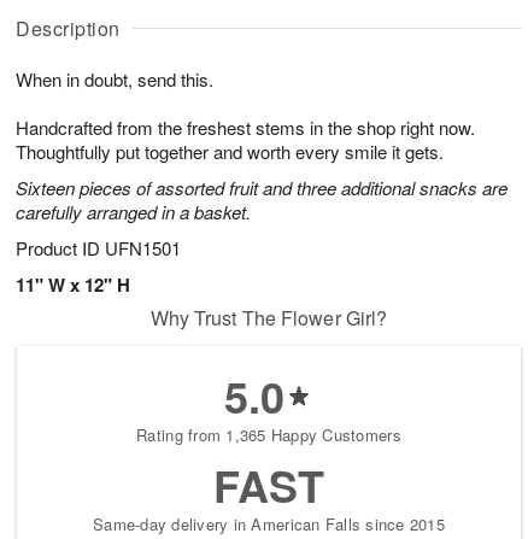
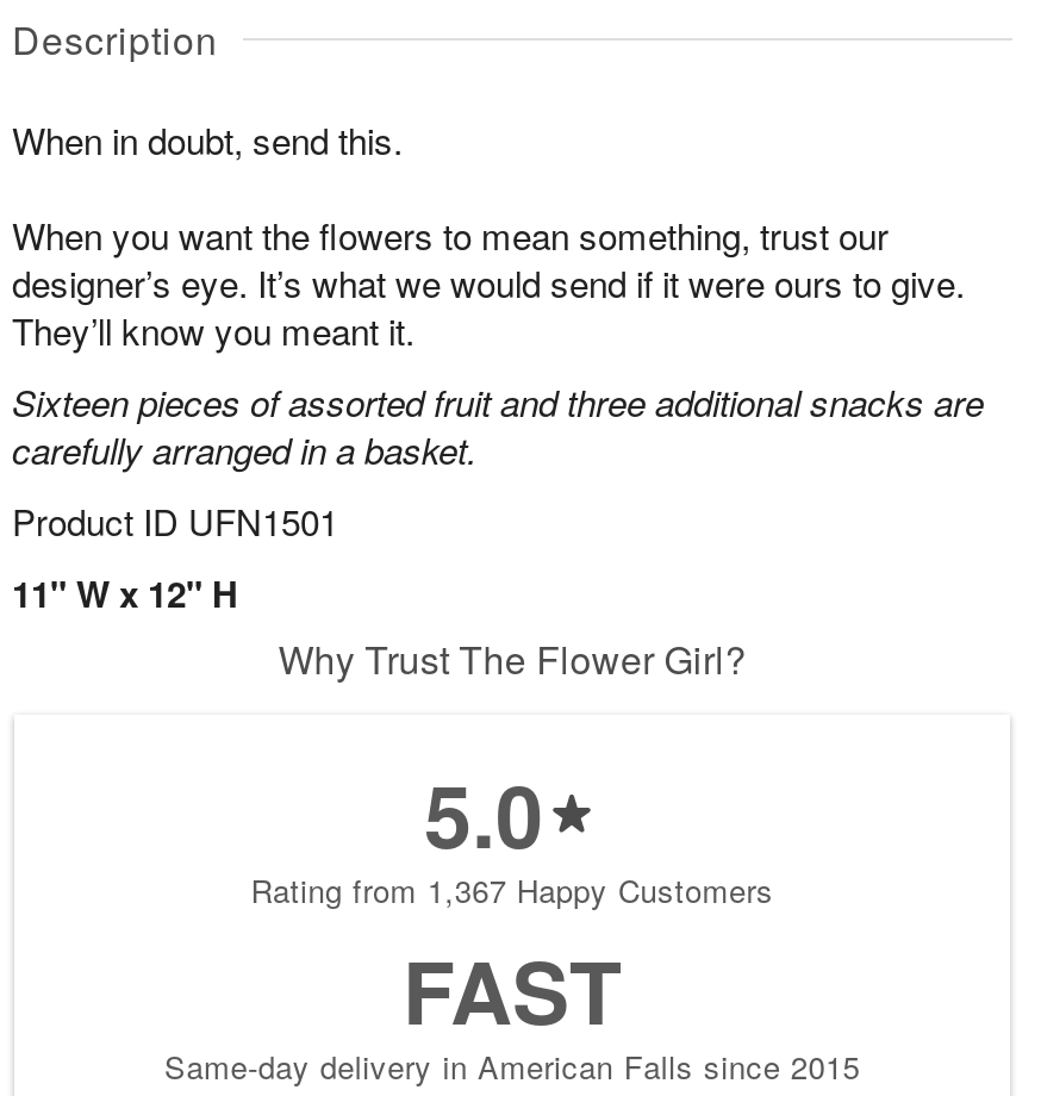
- Handcrafted from the freshest stems in the shop right now.
- Thoughtfully put together and worth every smile it gets.
+ When you want the flowers to mean something, trust our
+ designer’s eye. It’s what we would send if it were ours to give.
+ They’ll know you meant it.

- Rating from 1,365 Happy Customers
+ Rating from 1,367 Happy Customers
